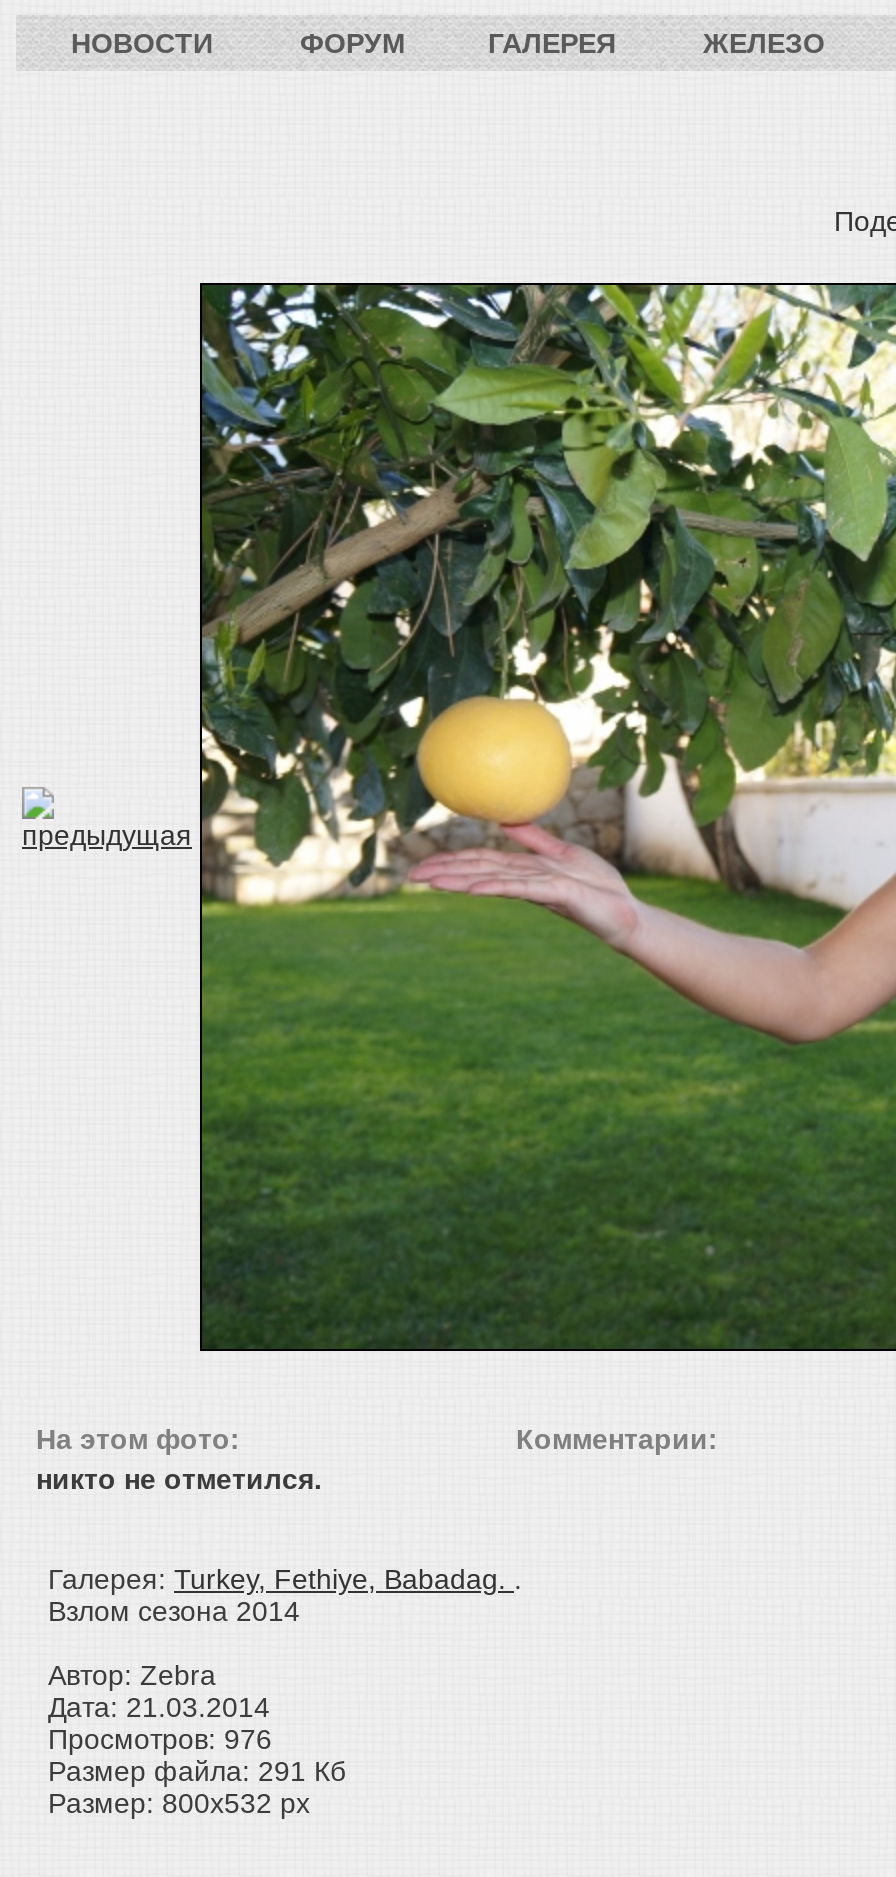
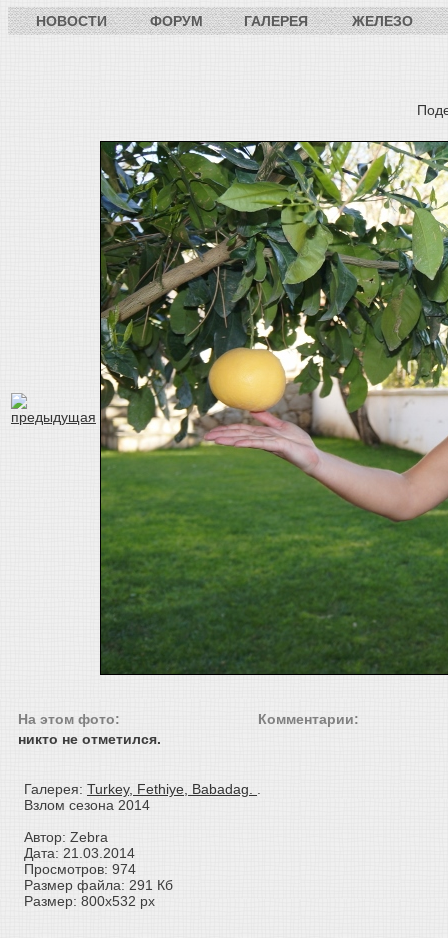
- Просмотров: 976
+ Просмотров: 974
